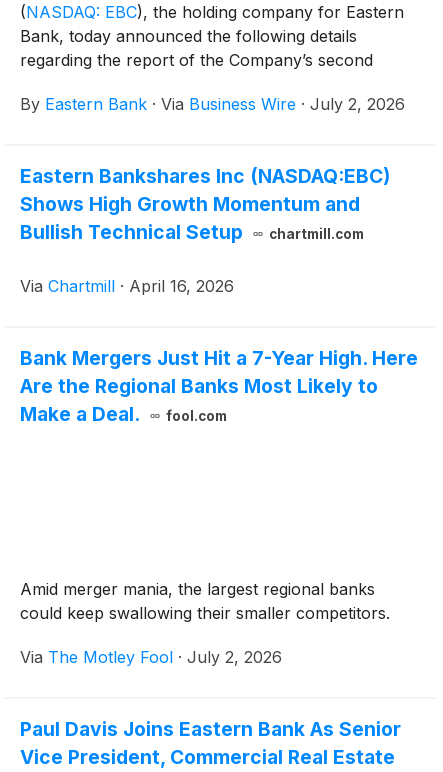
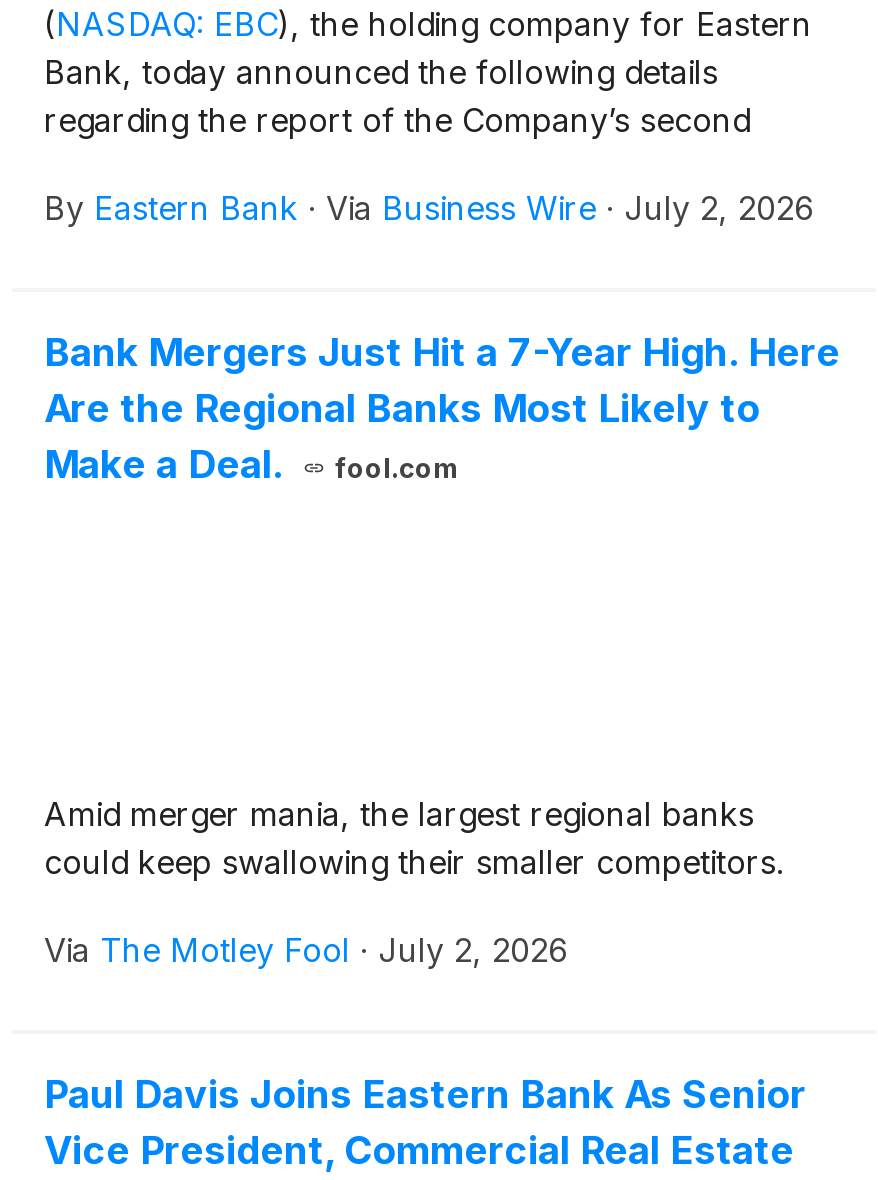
- Eastern Bankshares Inc (NASDAQ:EBC)
- Shows High Growth Momentum and
- Bullish Technical Setup
- chartmill.com
- Via Chartmill · April 16, 2026
